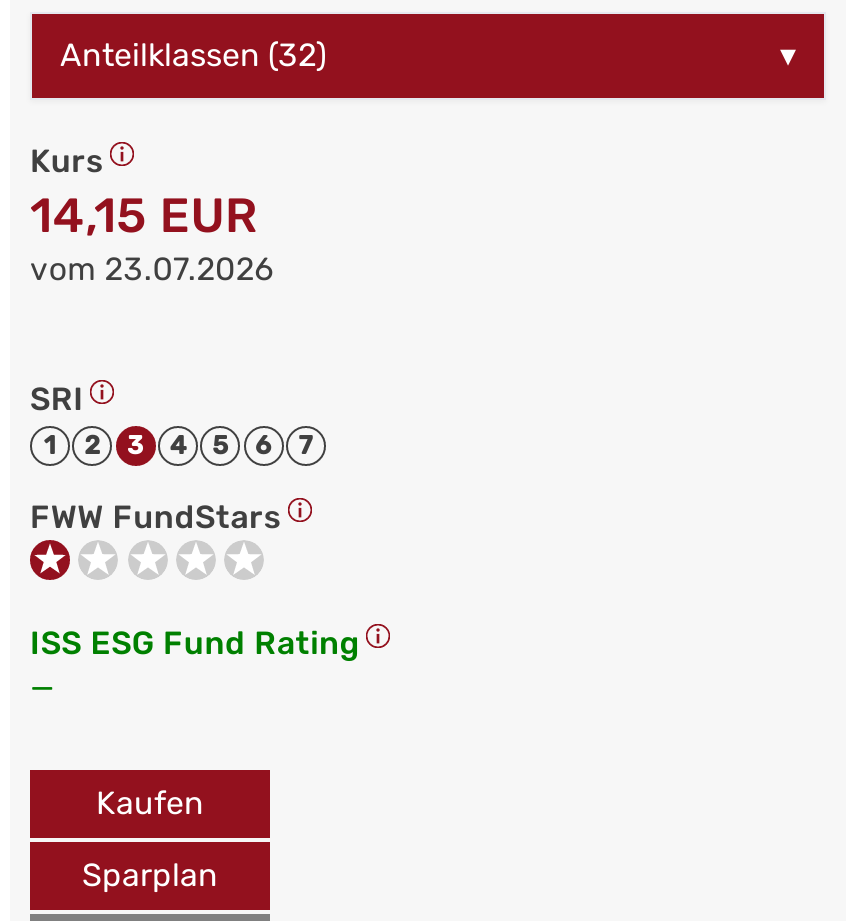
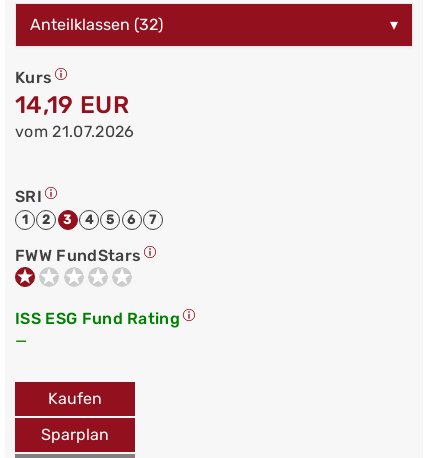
- 14,15 EUR
+ 14,19 EUR

- vom 23.07.2026
+ vom 21.07.2026
